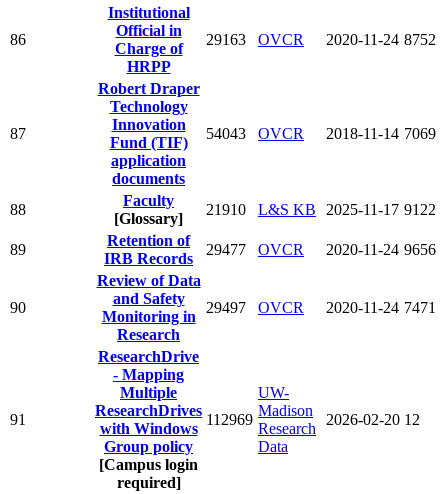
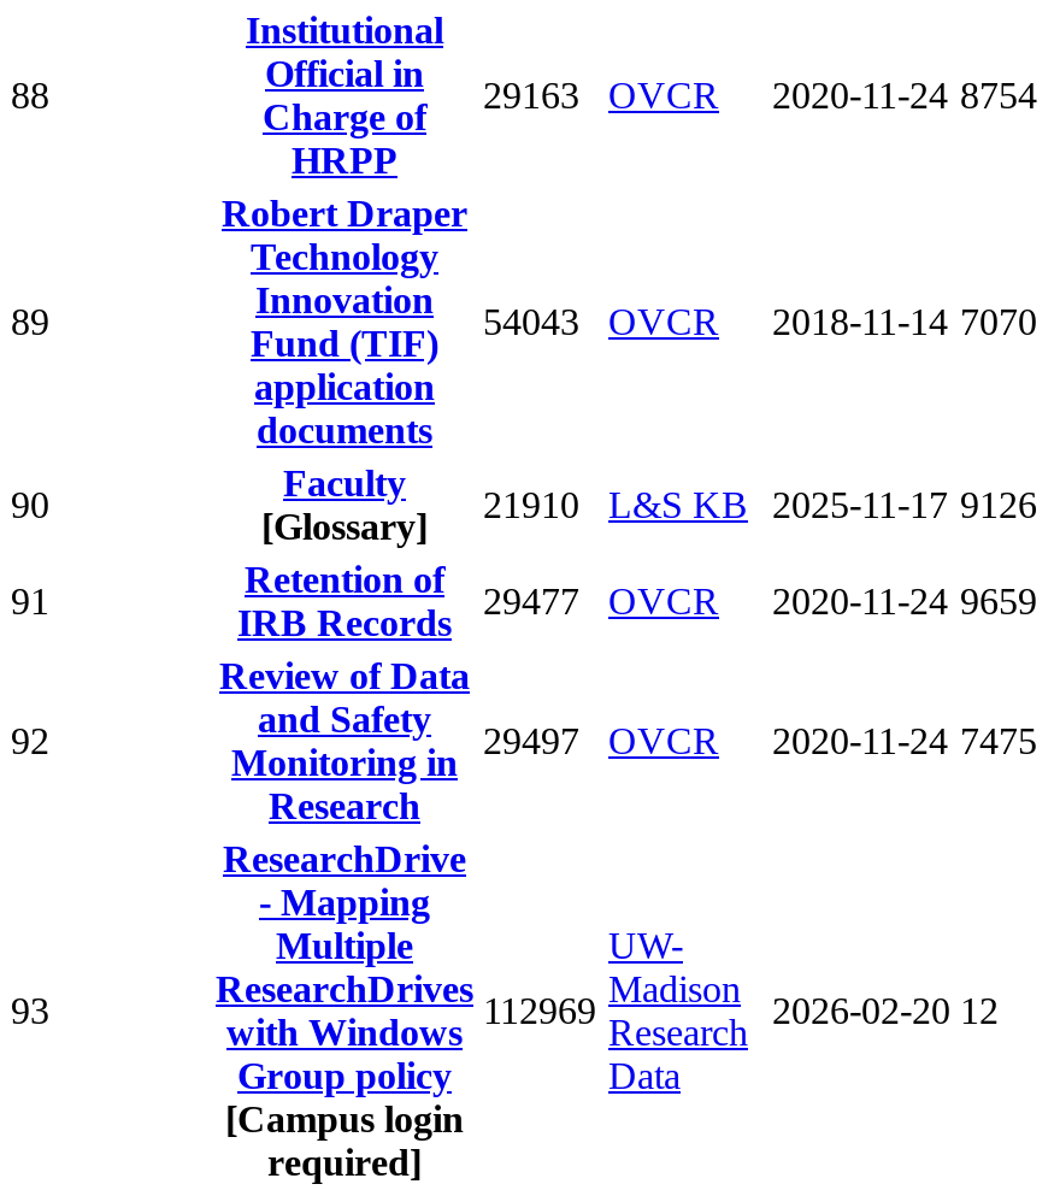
- 86
+ 88

- 29163 OVCR 2020-11-24 8752
+ 29163 OVCR 2020-11-24 8754

- 87
+ 89

- 54043 OVCR 2018-11-14 7069
+ 54043 OVCR 2018-11-14 7070

- 88
+ 90

- 21910 L&S KB 2025-11-17 9122
+ 21910 L&S KB 2025-11-17 9126

- 89
+ 91

- 29477 OVCR 2020-11-24 9656
+ 29477 OVCR 2020-11-24 9659

- 90
+ 92

- 29497 OVCR 2020-11-24 7471
+ 29497 OVCR 2020-11-24 7475

- 91
+ 93
